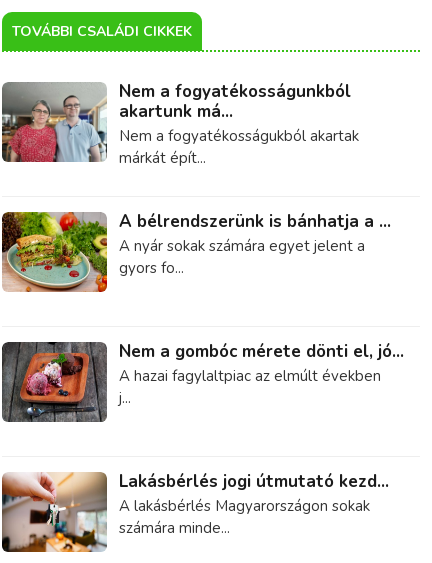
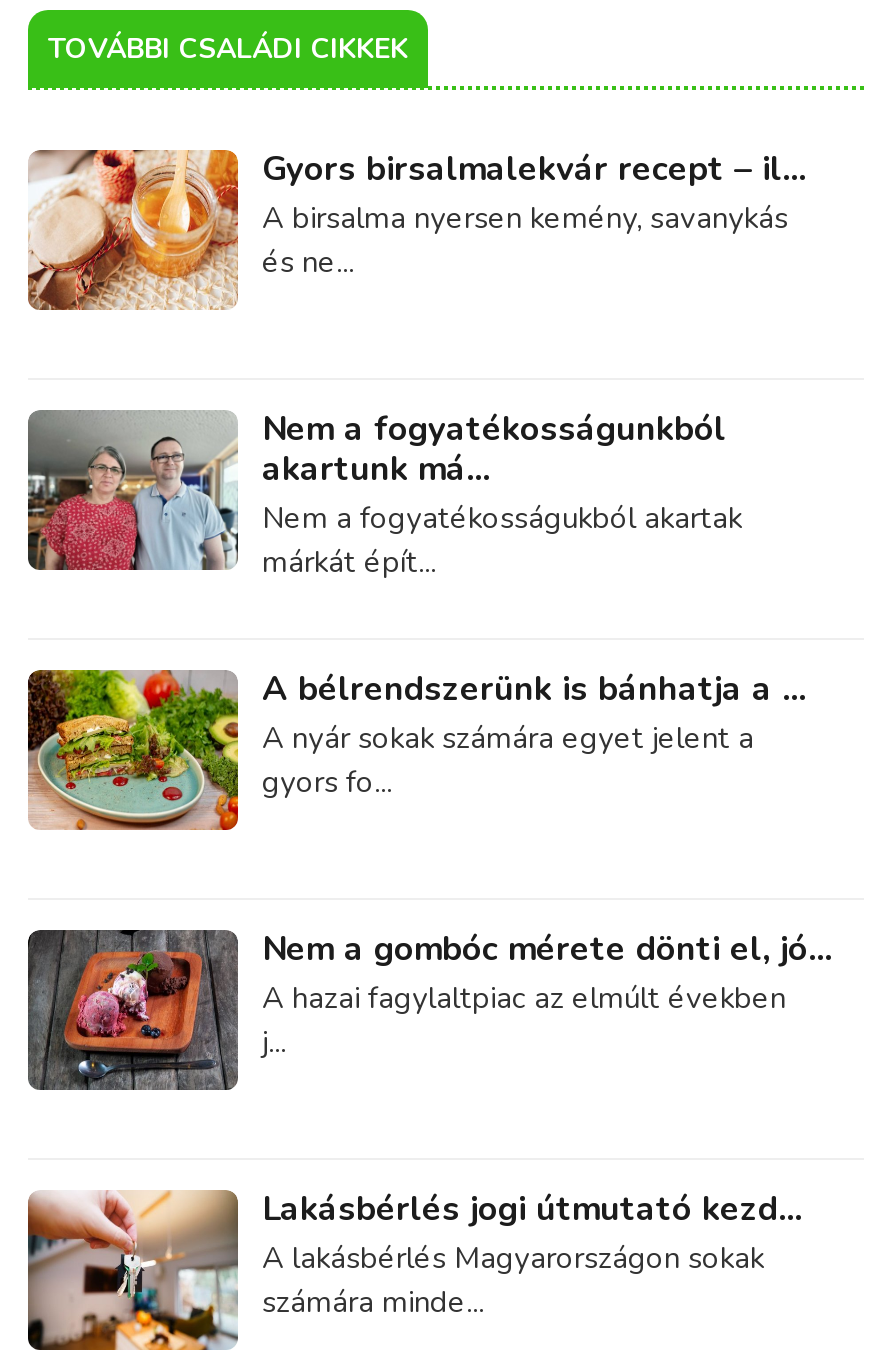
+ [image]
+ Gyors birsalmalekvár recept – il...
+ A birsalma nyersen kemény, savanykás
+ és ne...
